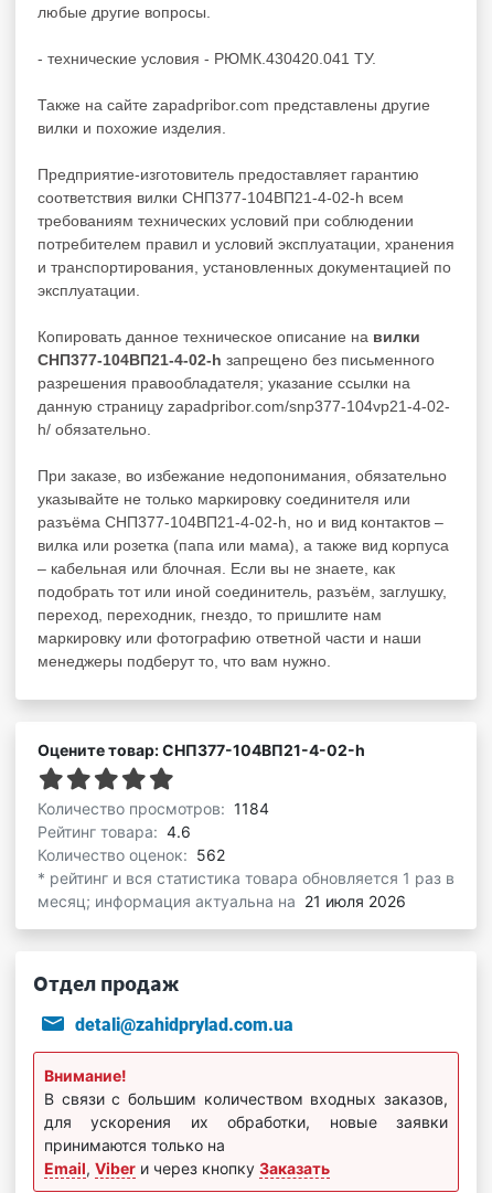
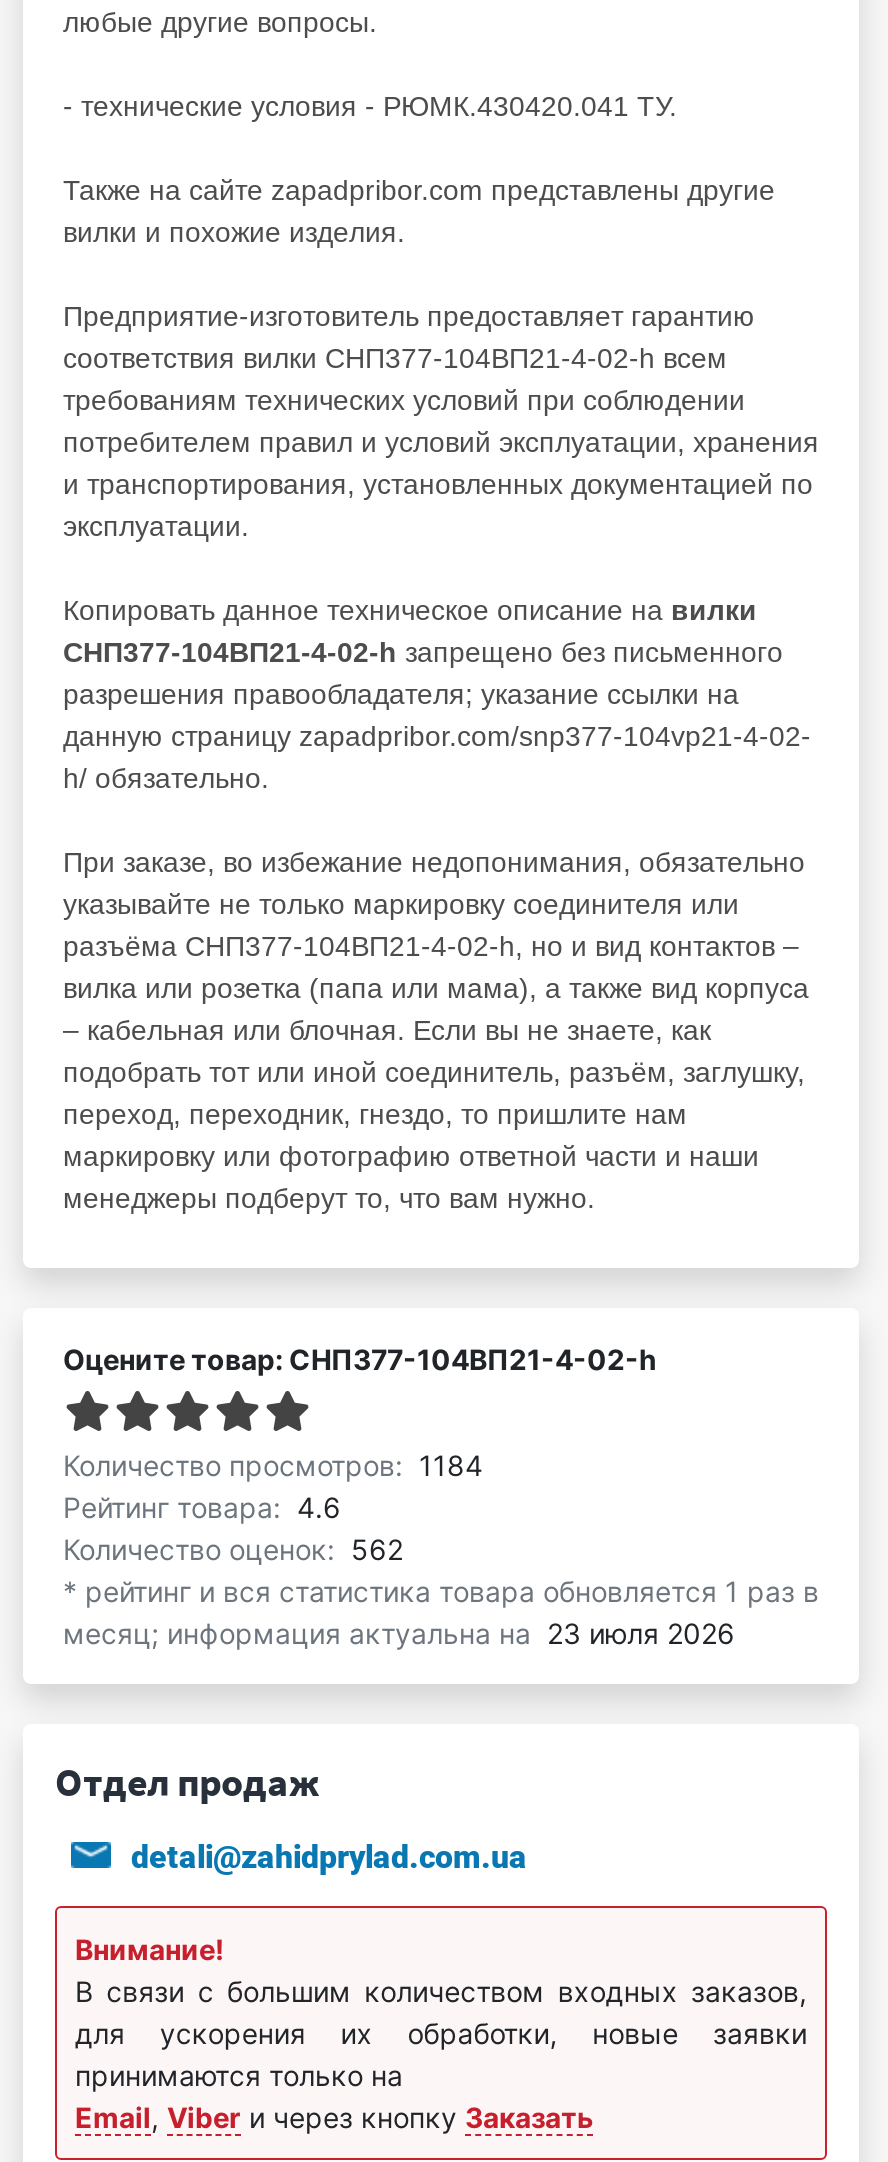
- месяц; информация актуальна на 21 июля 2026
+ месяц; информация актуальна на 23 июля 2026
